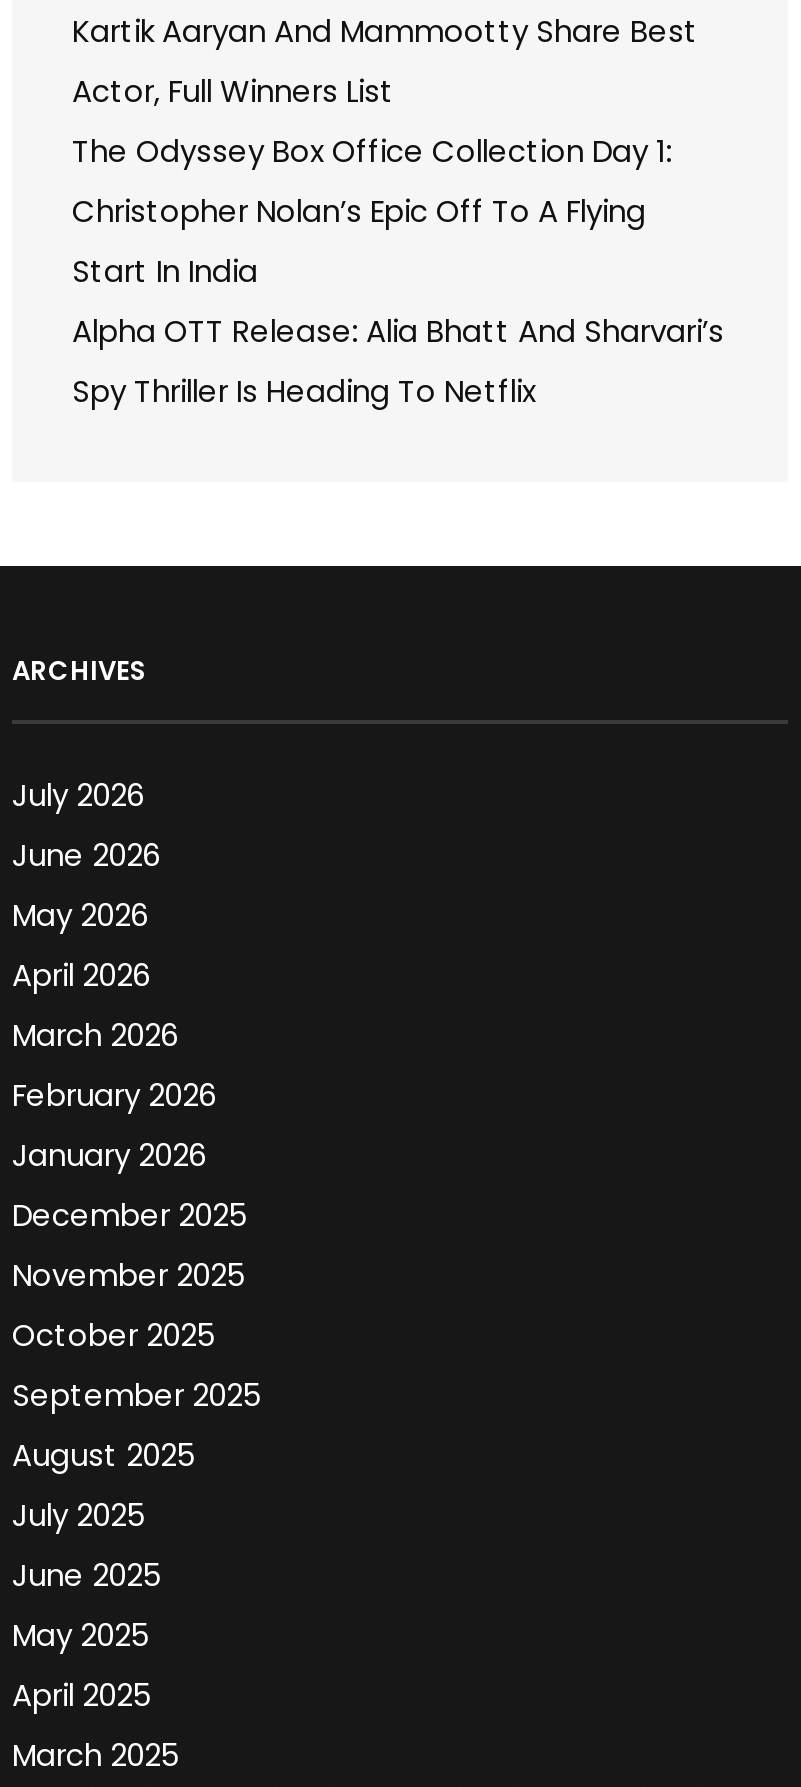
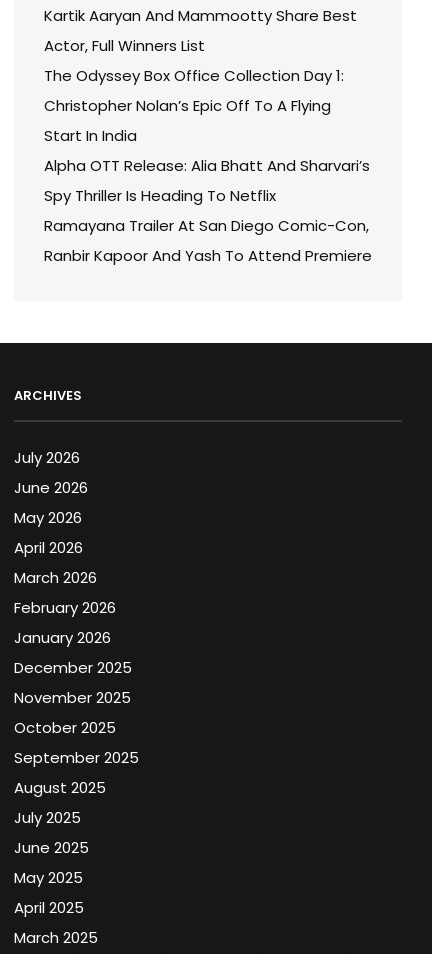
+ Ramayana Trailer At San Diego Comic-Con,
+ Ranbir Kapoor And Yash To Attend Premiere
